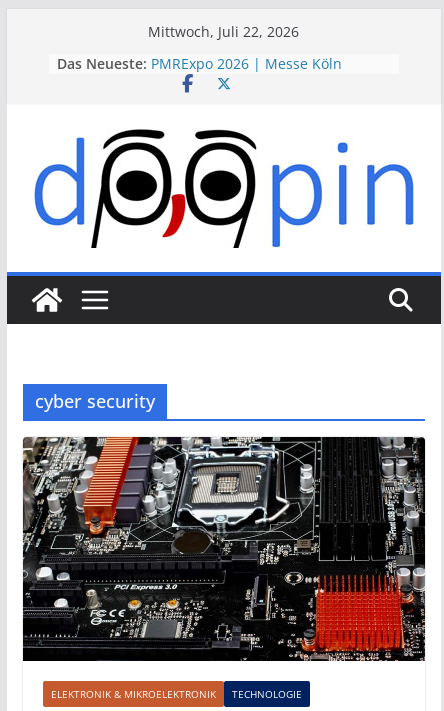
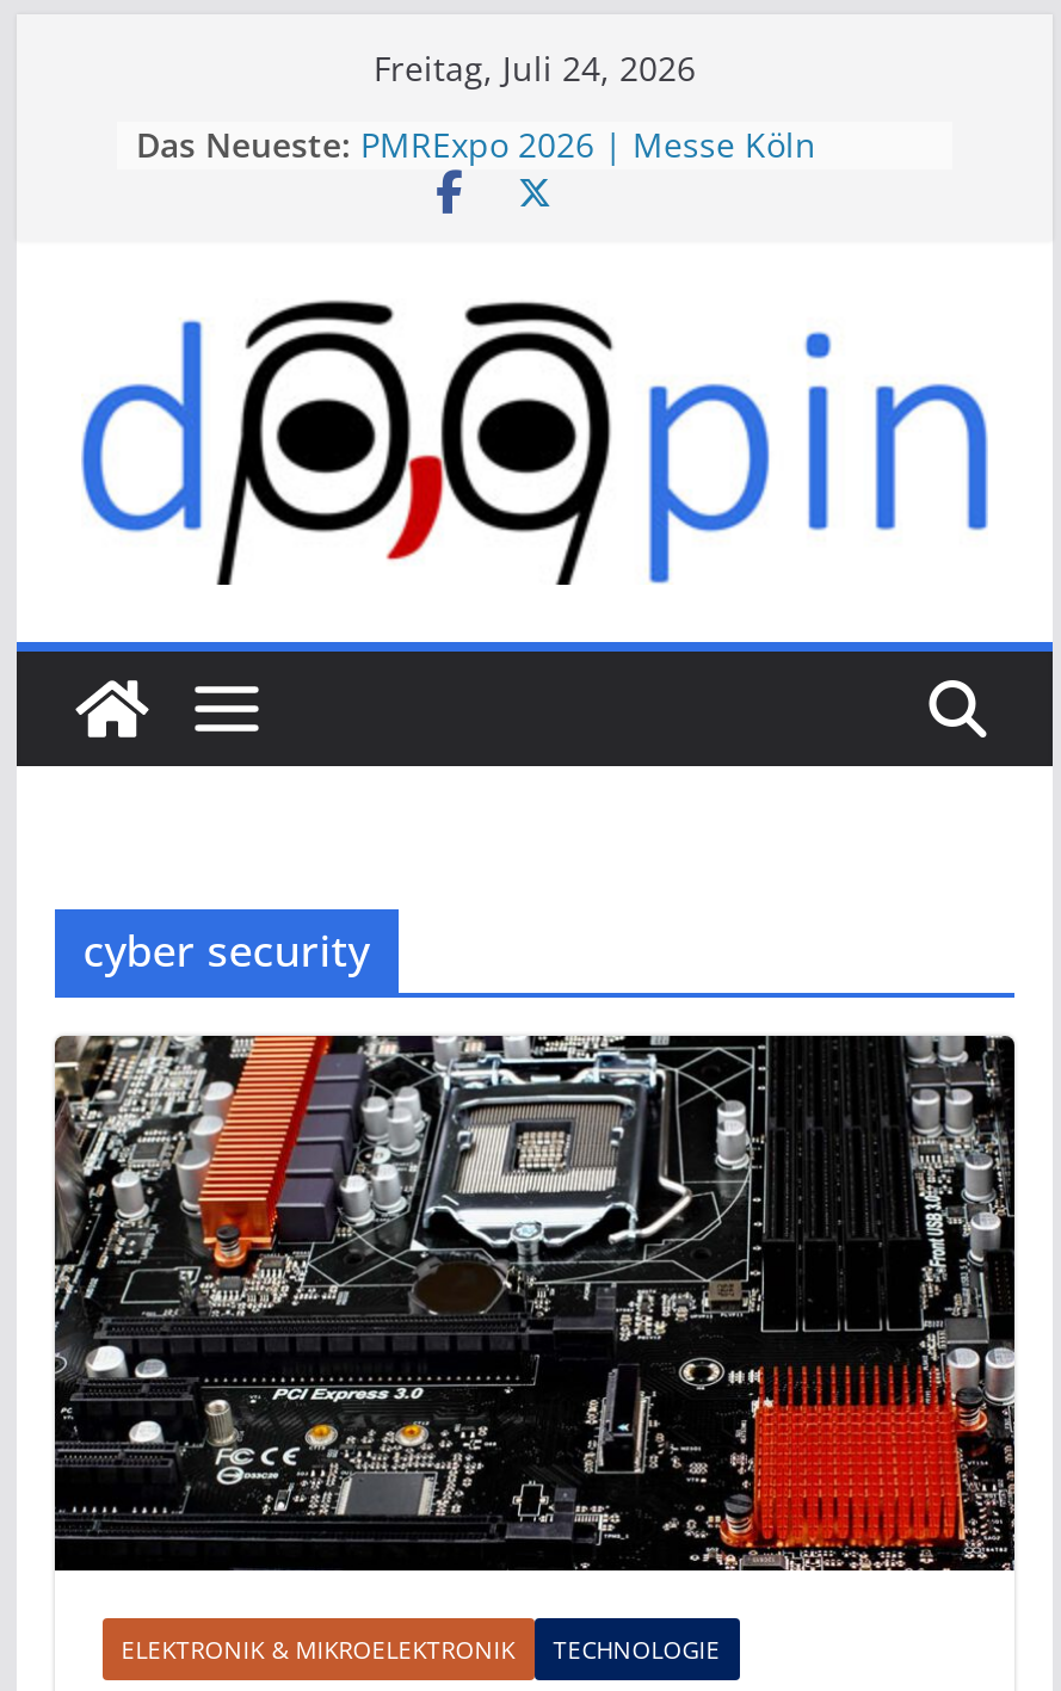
- Mittwoch, Juli 22, 2026
+ Freitag, Juli 24, 2026
